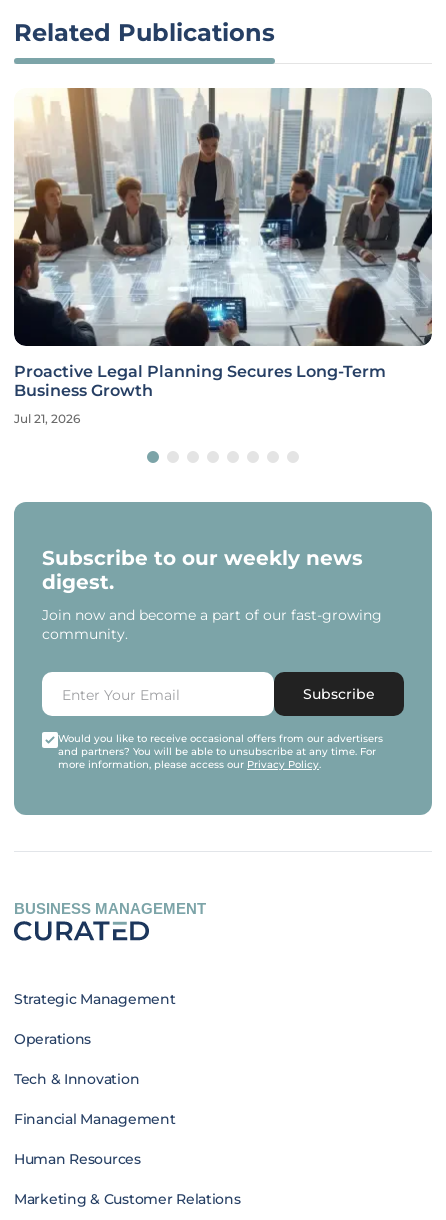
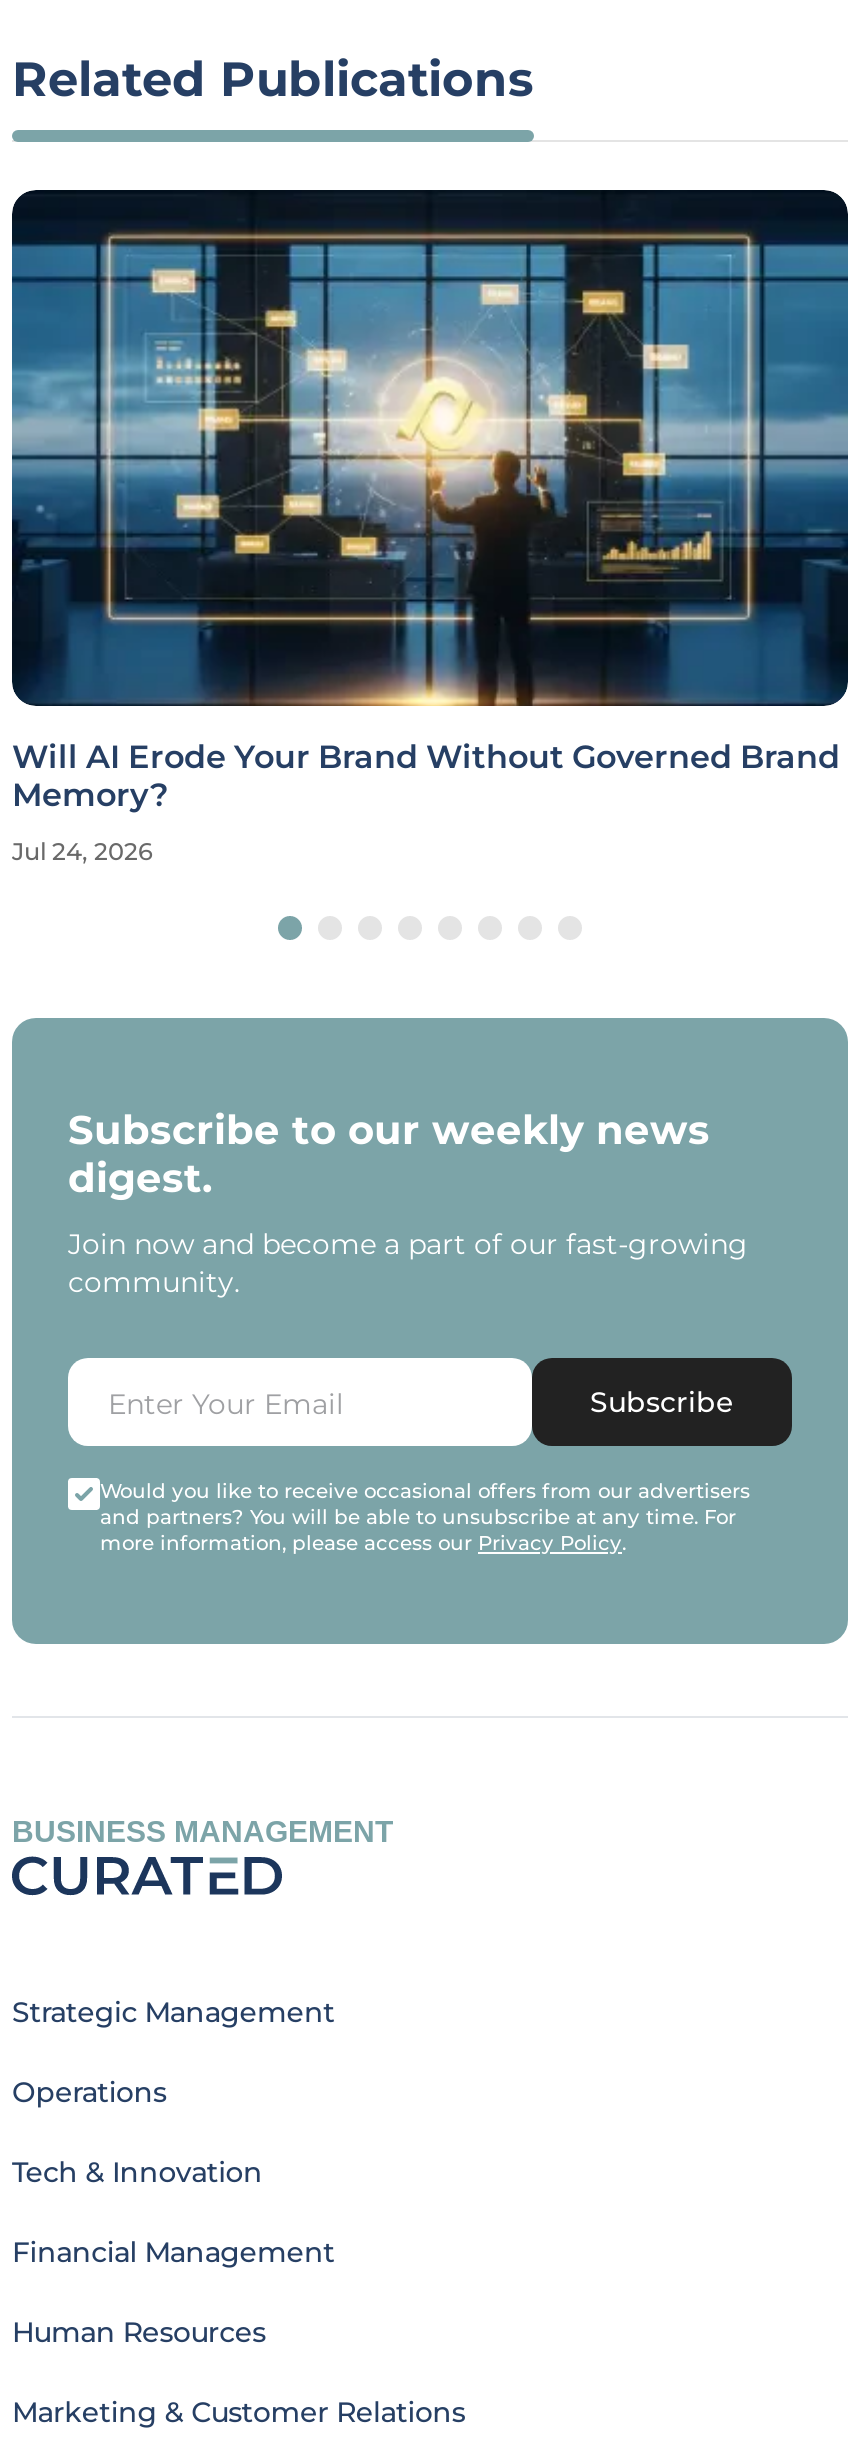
- [image]
- Proactive Legal Planning Secures Long-Term
- Business Growth
+ [image]
+ Will AI Erode Your Brand Without Governed Brand
+ Memory?

- Jul 21, 2026
+ Jul 24, 2026
